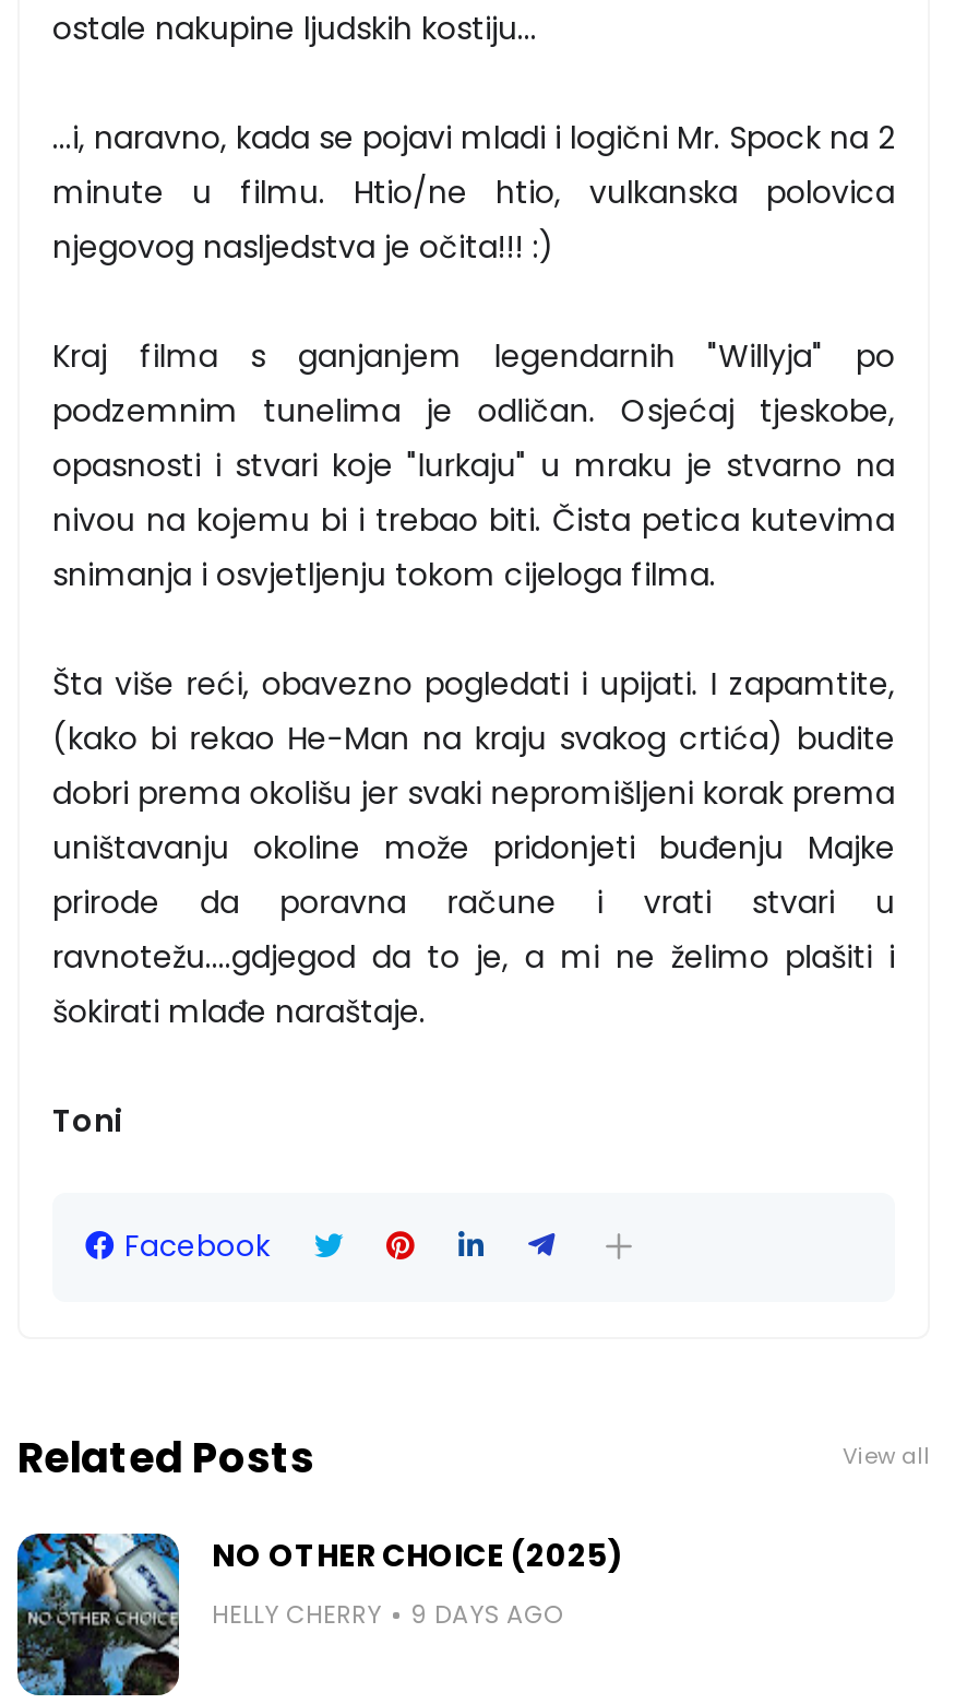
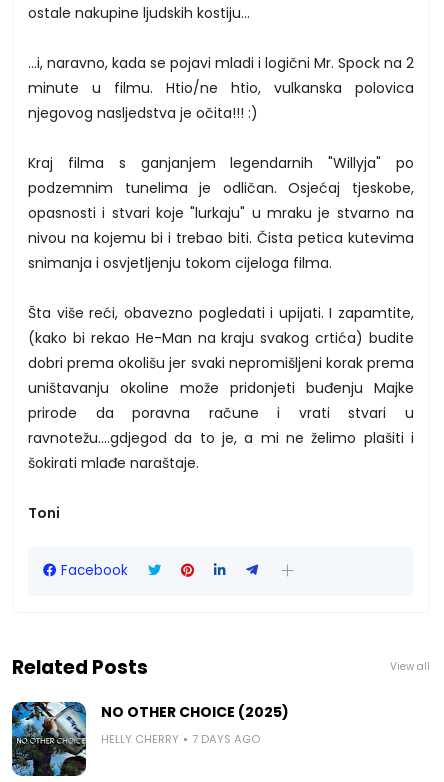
- HELLY CHERRY 9 DAYS AGO
+ HELLY CHERRY 7 DAYS AGO
